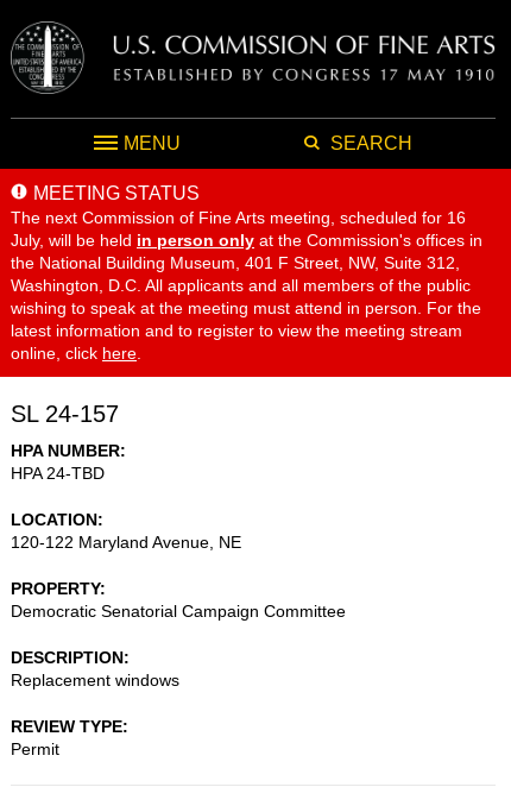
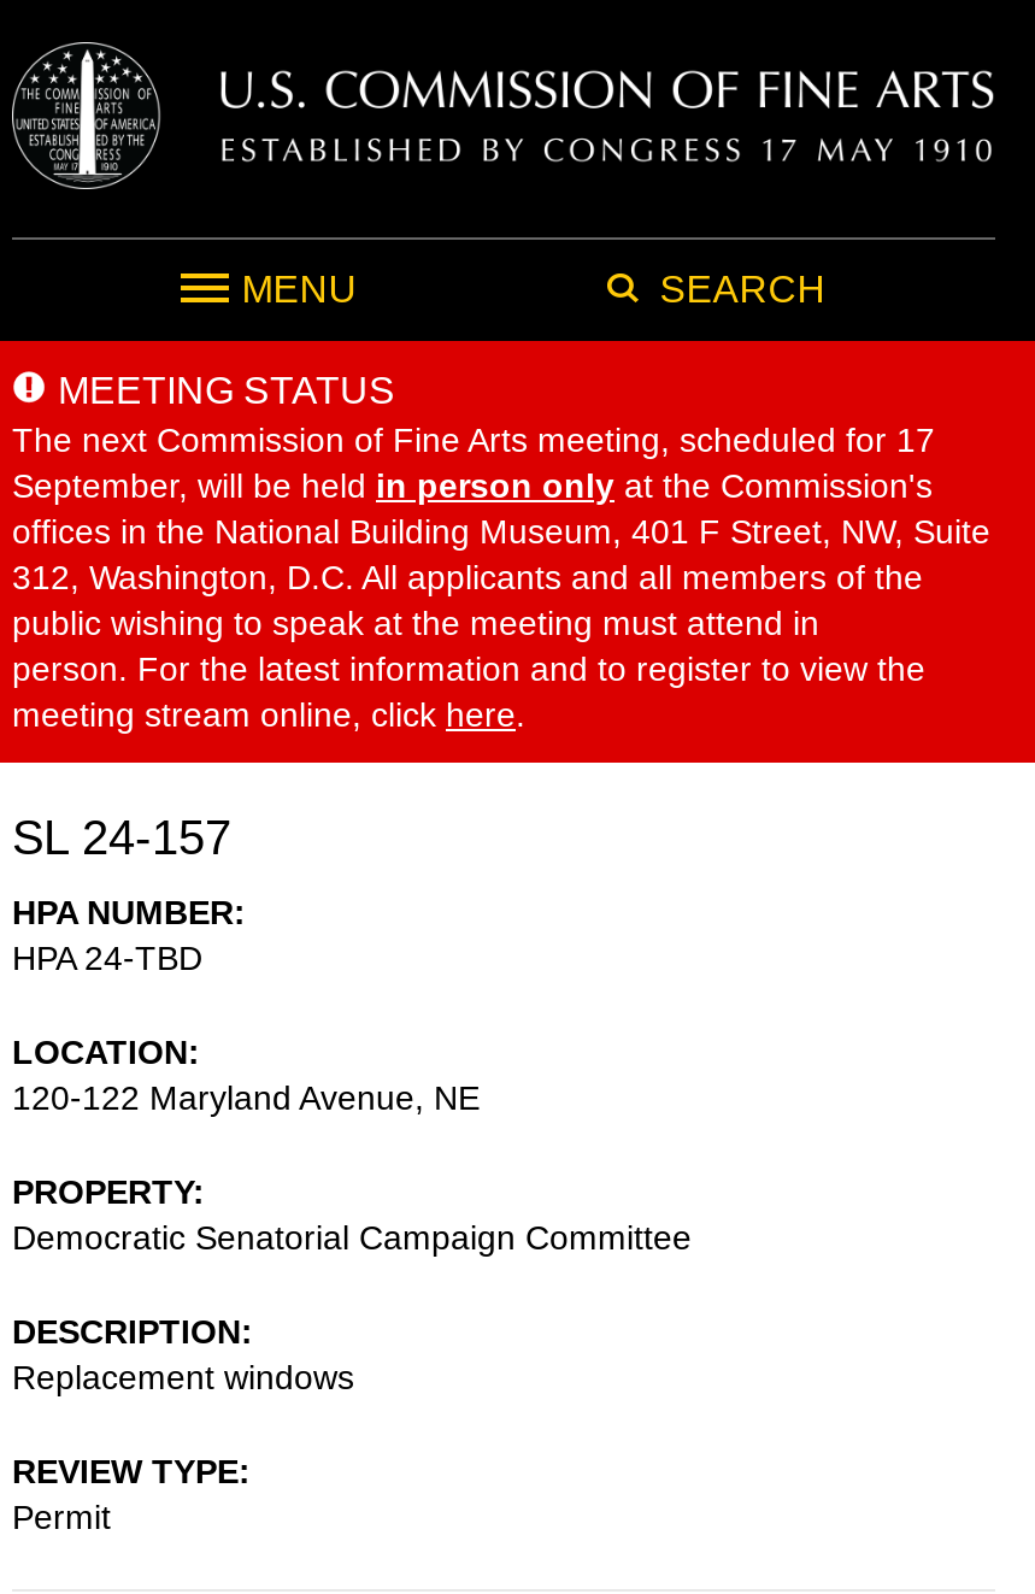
- The next Commission of Fine Arts meeting, scheduled for 16
- July, will be held in person only at the Commission's offices in
- the National Building Museum, 401 F Street, NW, Suite 312,
- Washington, D.C. All applicants and all members of the public
- wishing to speak at the meeting must attend in person. For the
- latest information and to register to view the meeting stream
- online, click here.
+ The next Commission of Fine Arts meeting, scheduled for 17
+ September, will be held in person only at the Commission's
+ offices in the National Building Museum, 401 F Street, NW, Suite
+ 312, Washington, D.C. All applicants and all members of the
+ public wishing to speak at the meeting must attend in
+ person. For the latest information and to register to view the
+ meeting stream online, click here.
